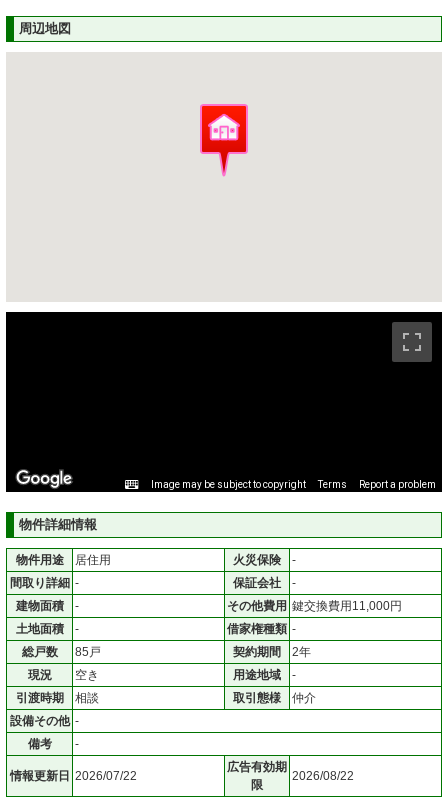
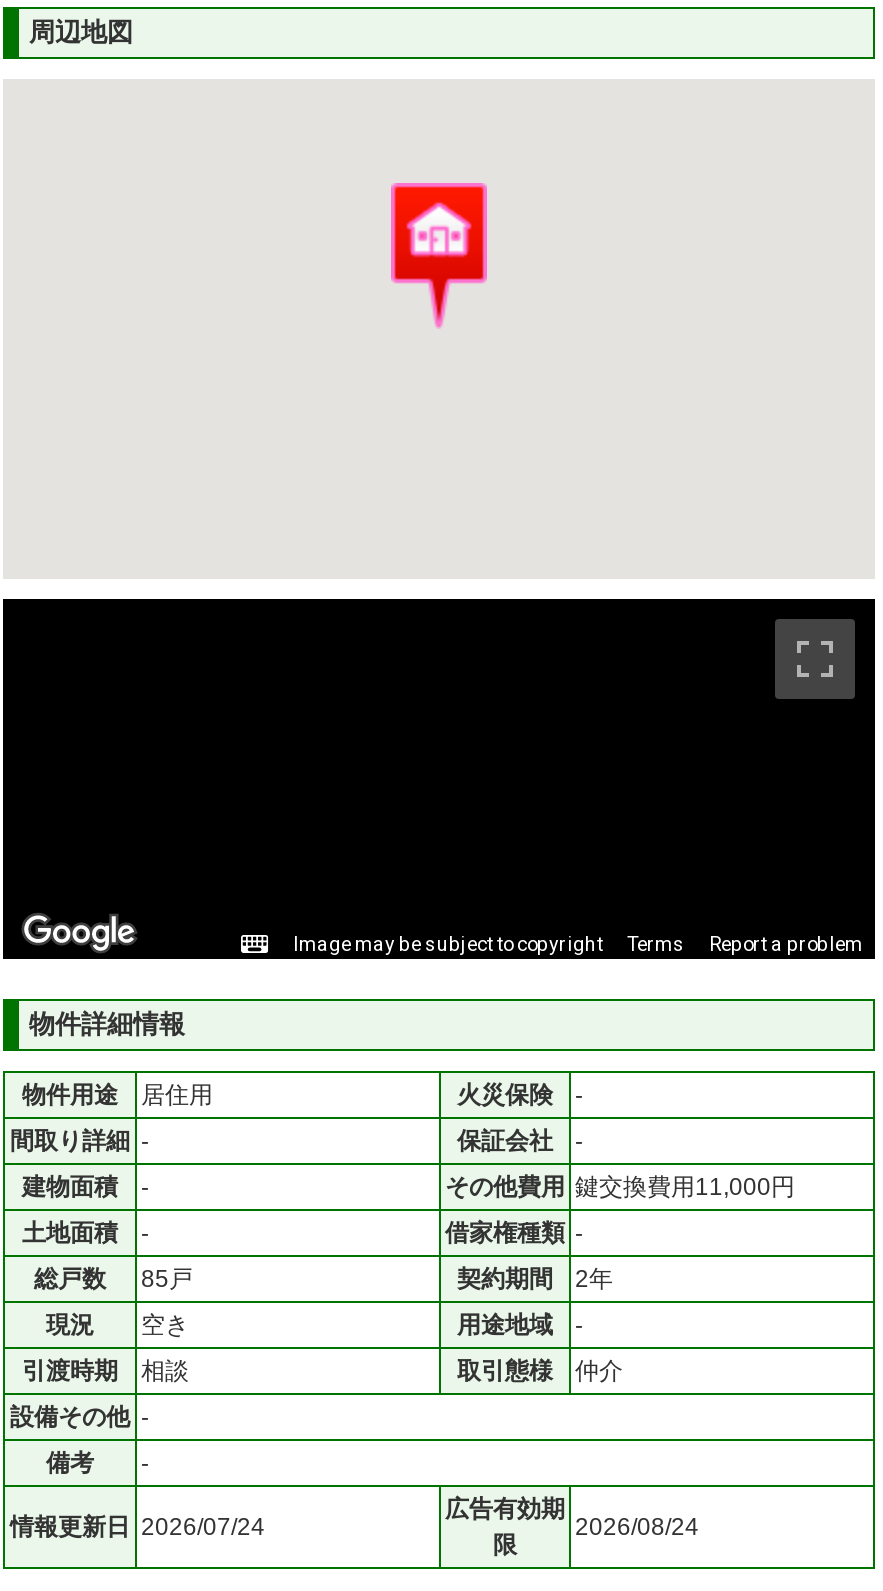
- 情報更新日 2026/07/22
+ 情報更新日 2026/07/24

- 2026/08/22
+ 2026/08/24
